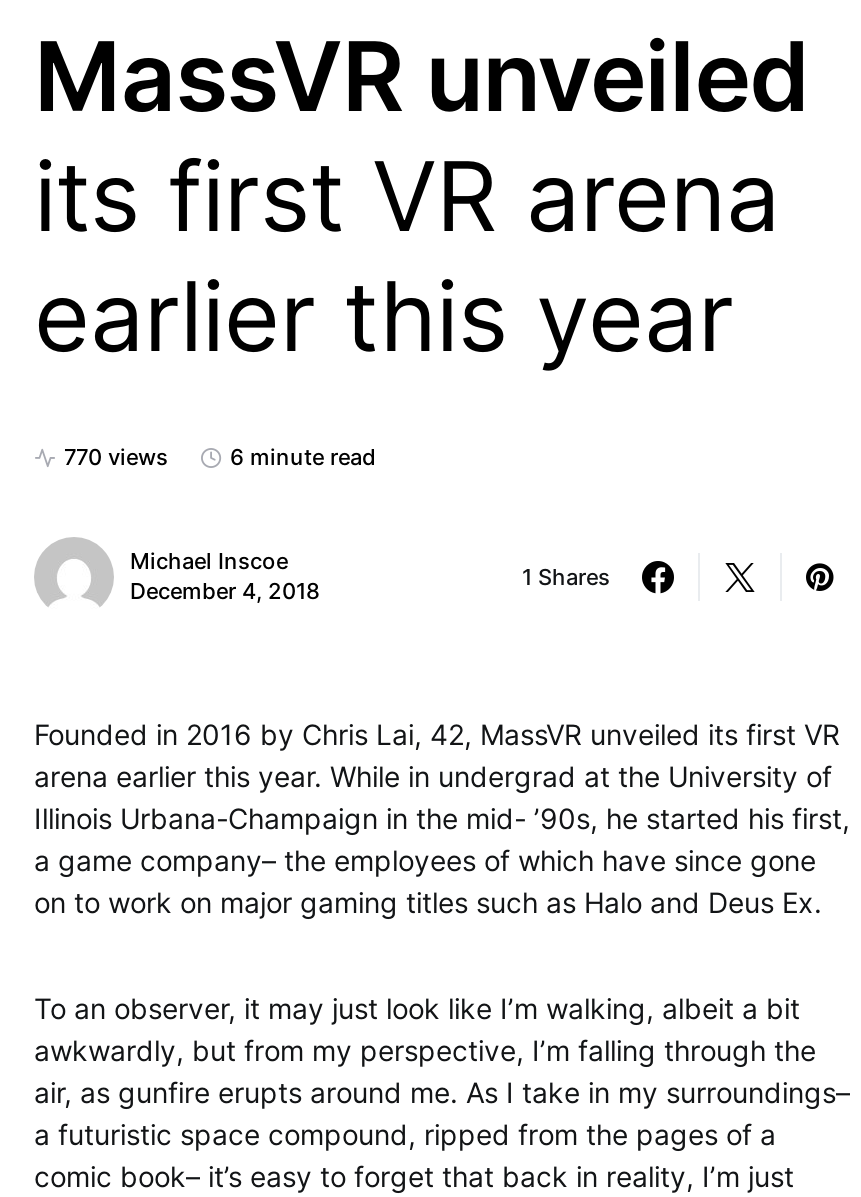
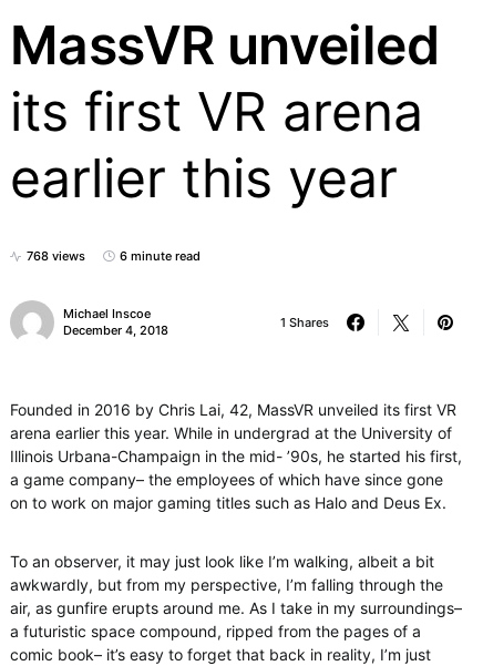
- 770 views
+ 768 views
